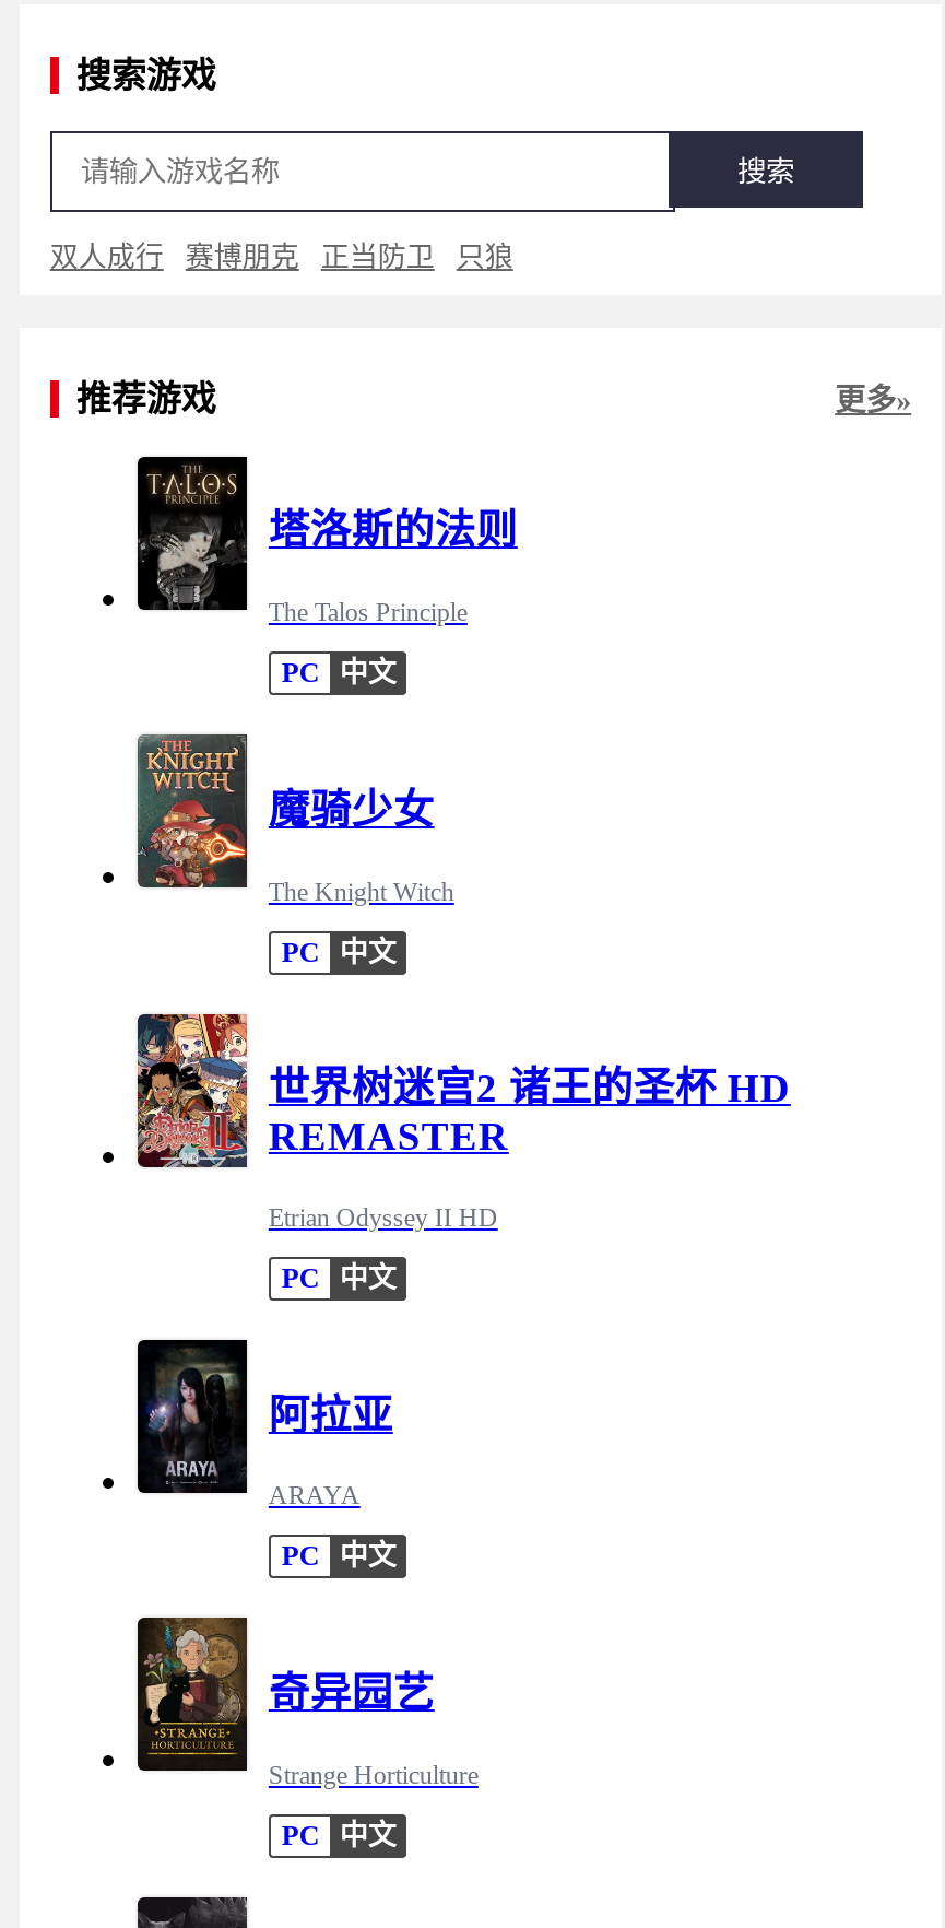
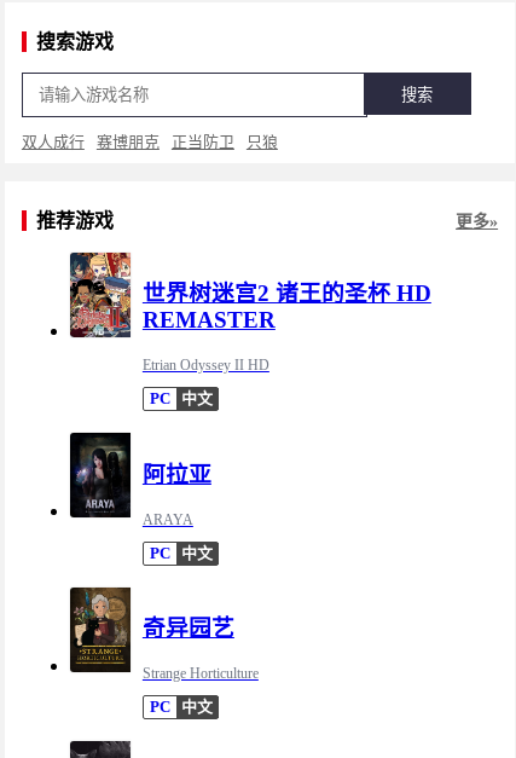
- [image]
- 塔洛斯的法则
- The Talos Principle
- PC
- 中文
- 魔骑少女
- The Knight Witch
- PC
- 中文

- [image]
